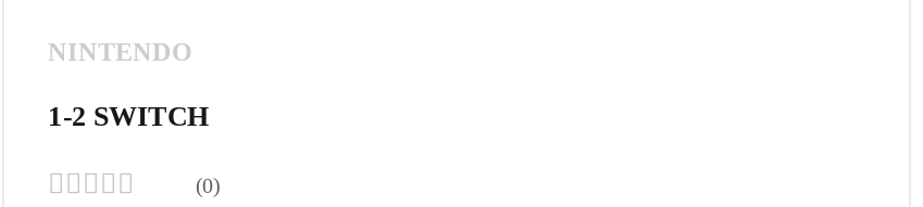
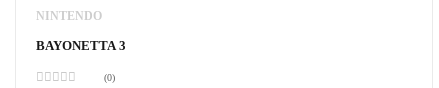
- 1-2 SWITCH
+ BAYONETTA 3
